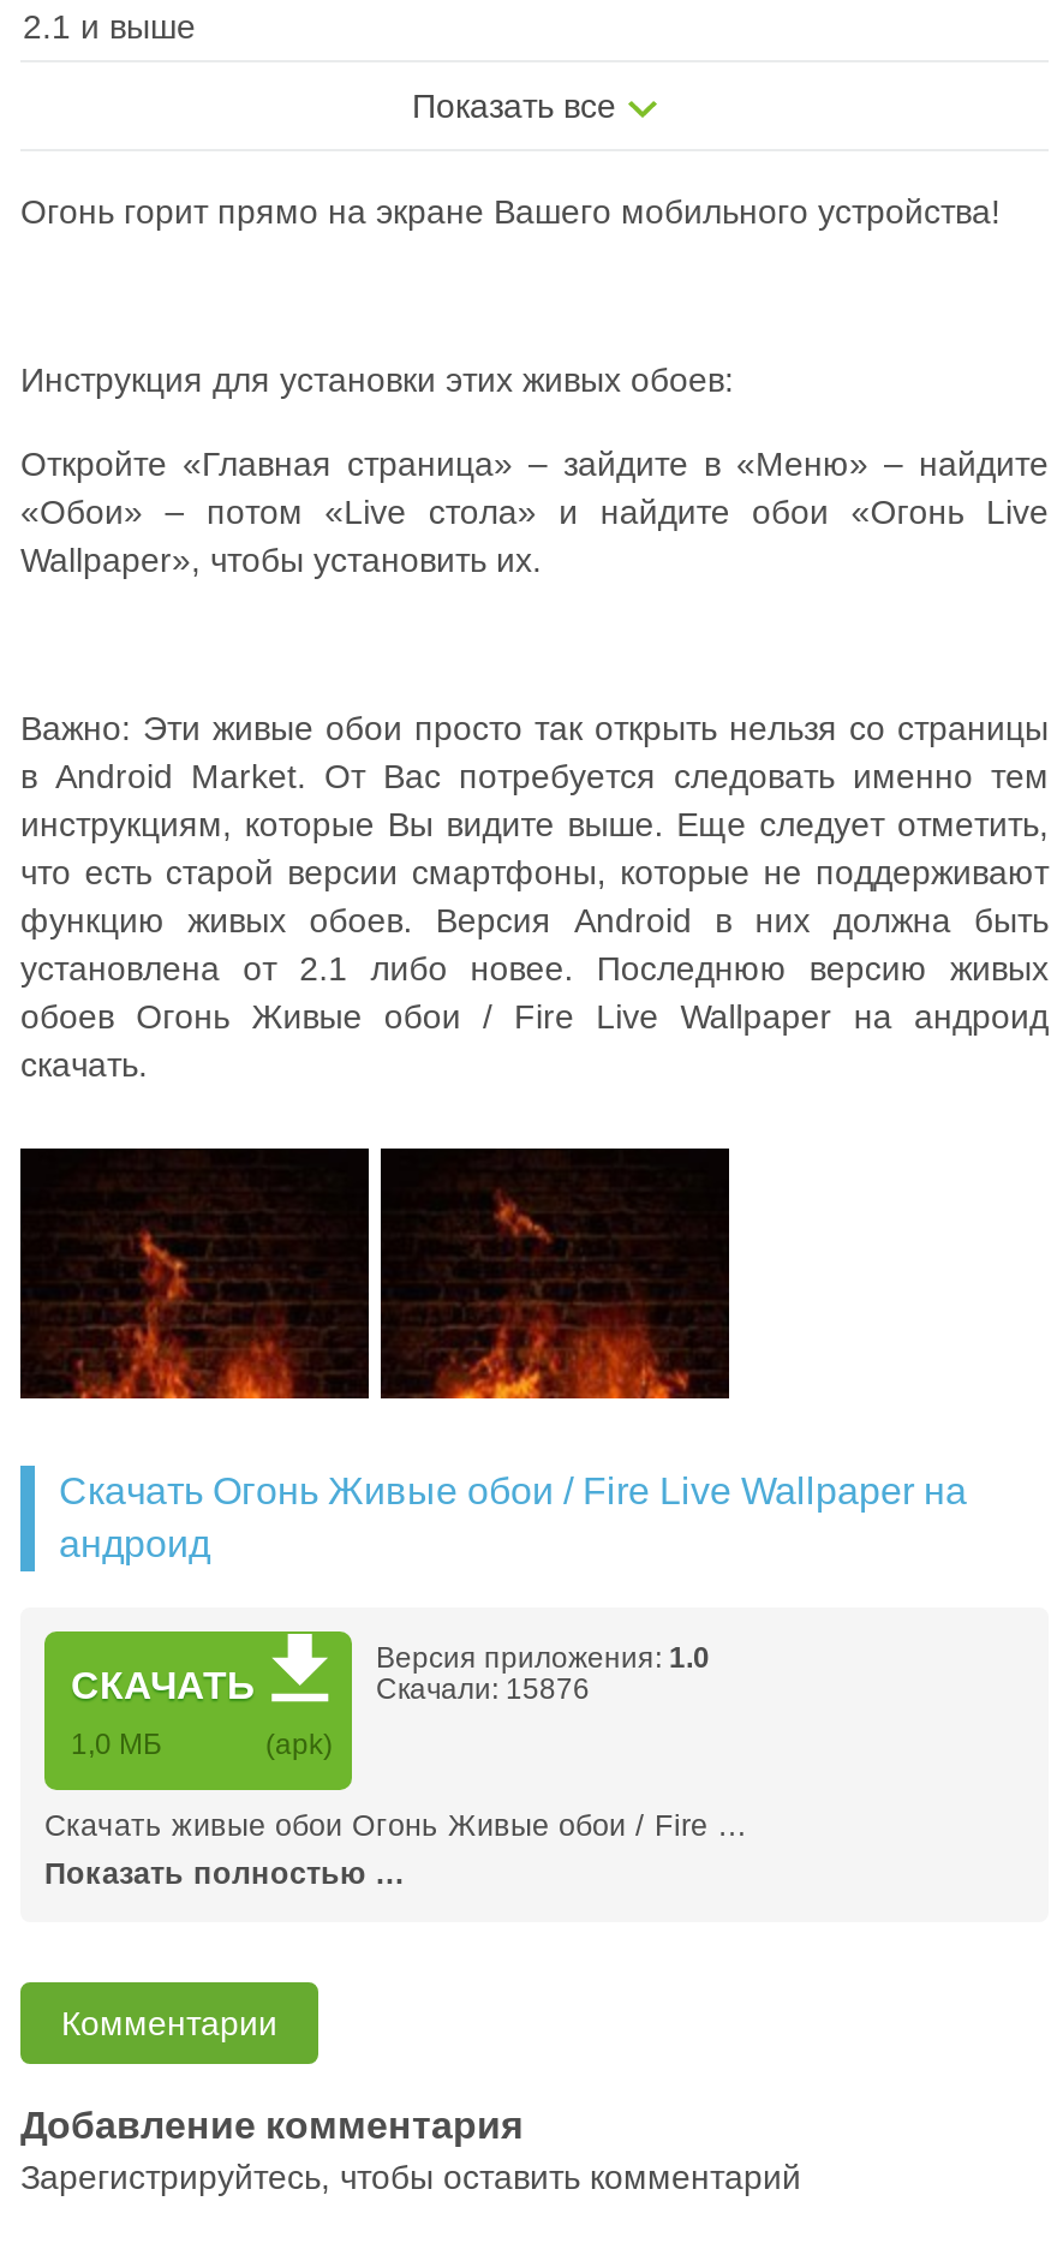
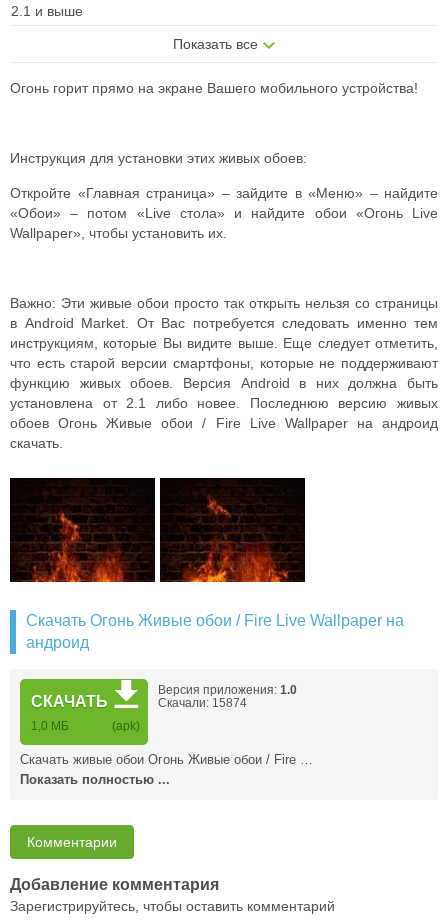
- Скачали: 15876
+ Скачали: 15874
